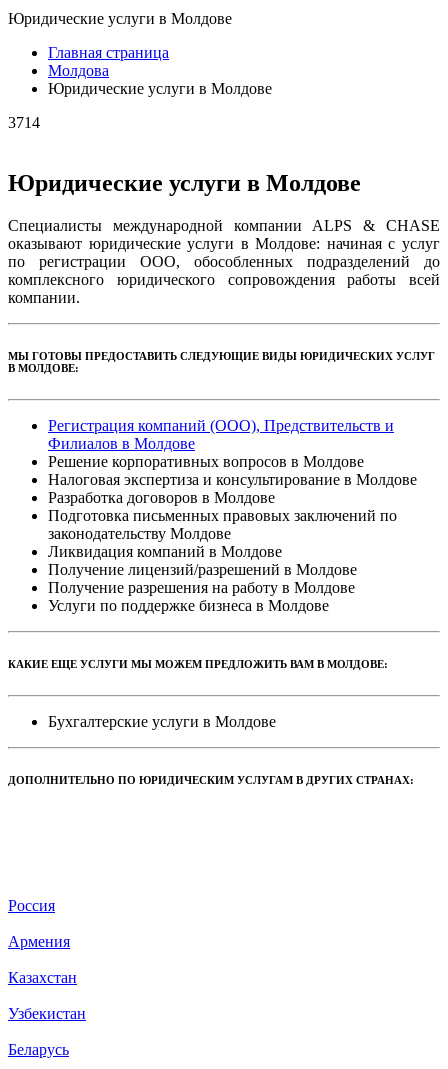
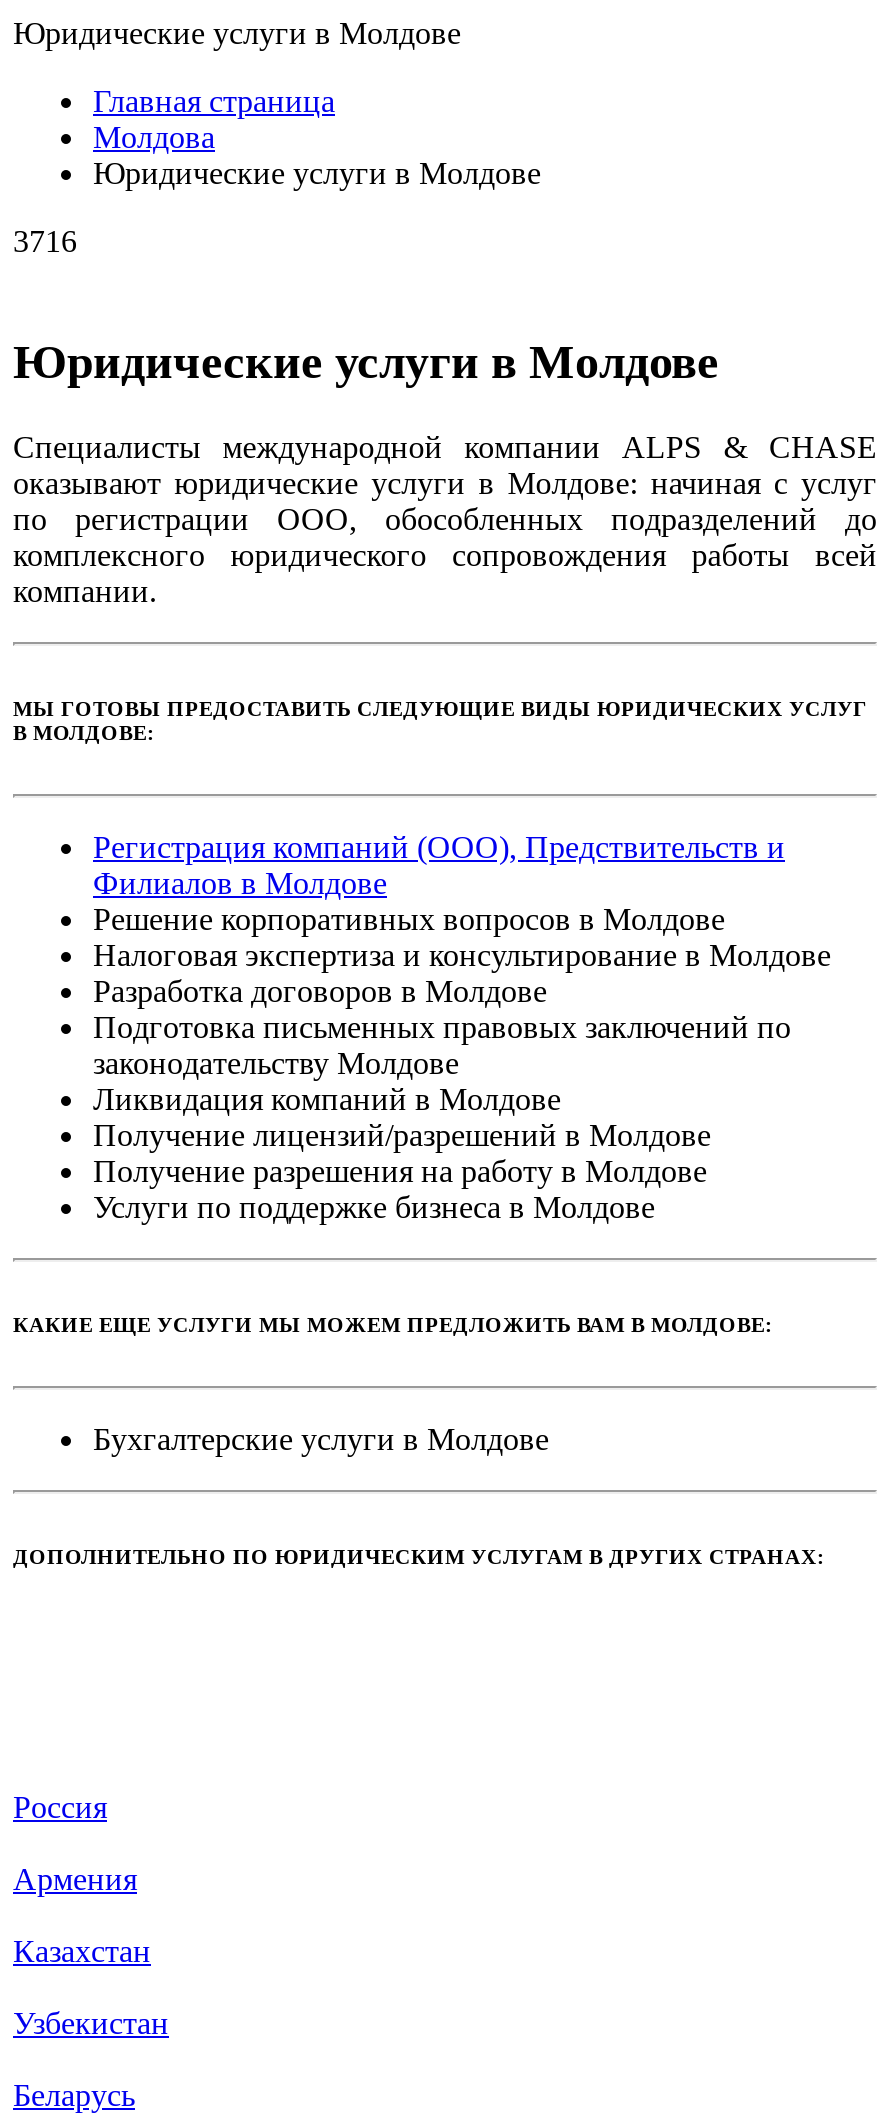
- 3714
+ 3716
